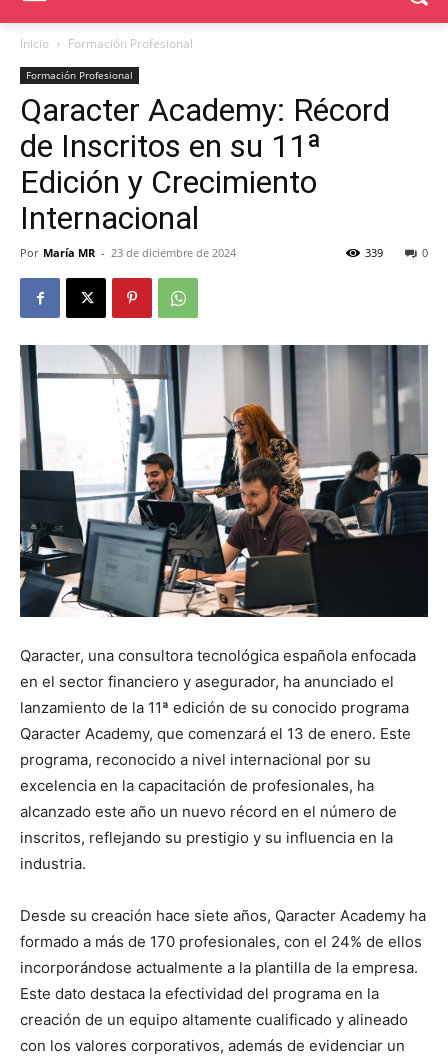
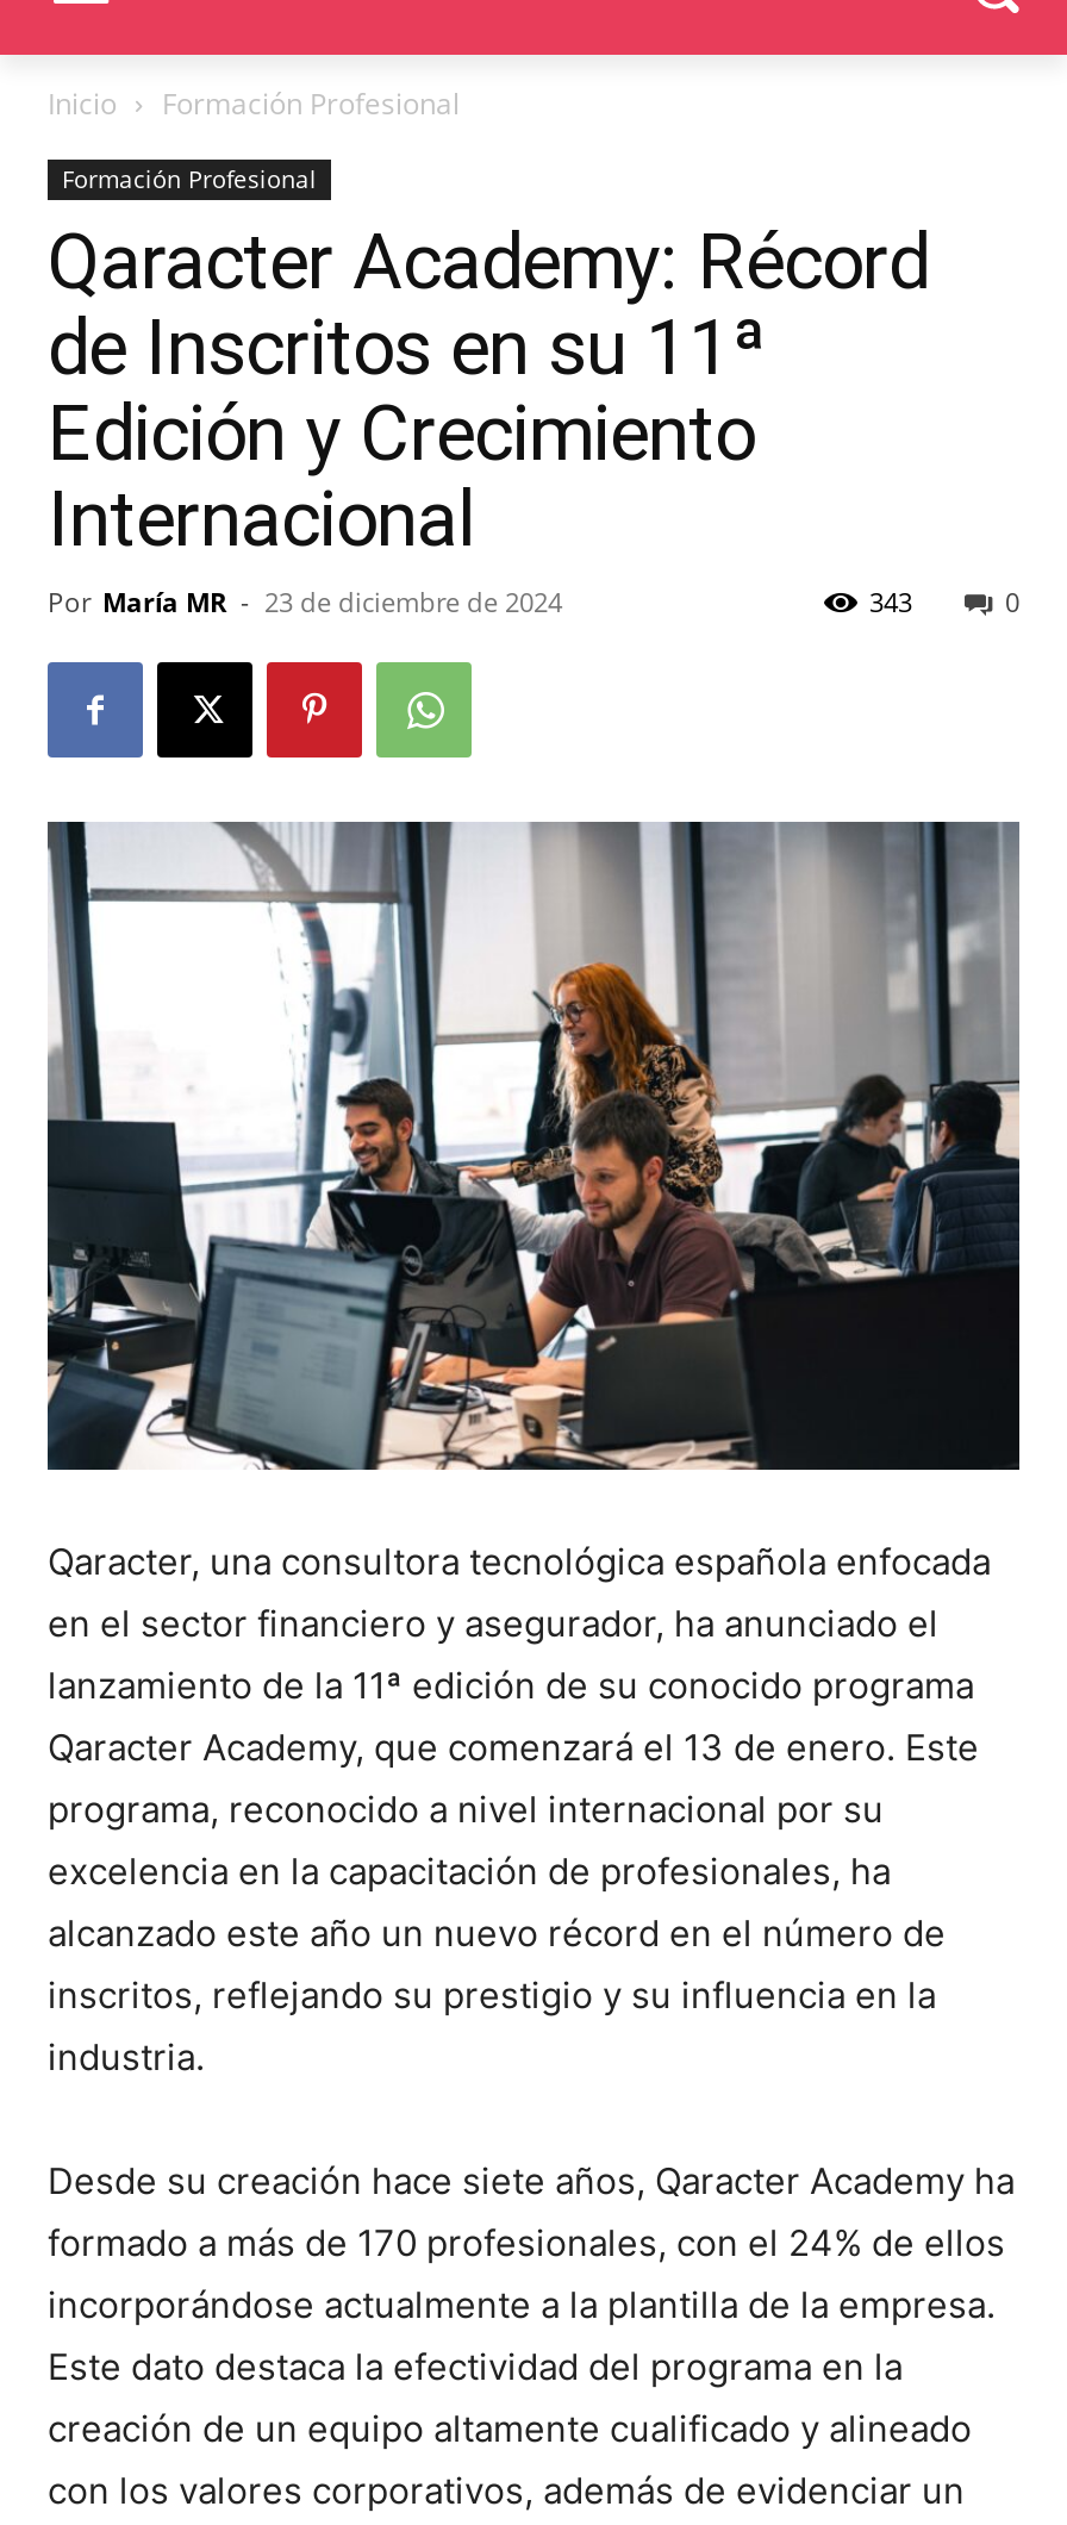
- 339
+ 343
